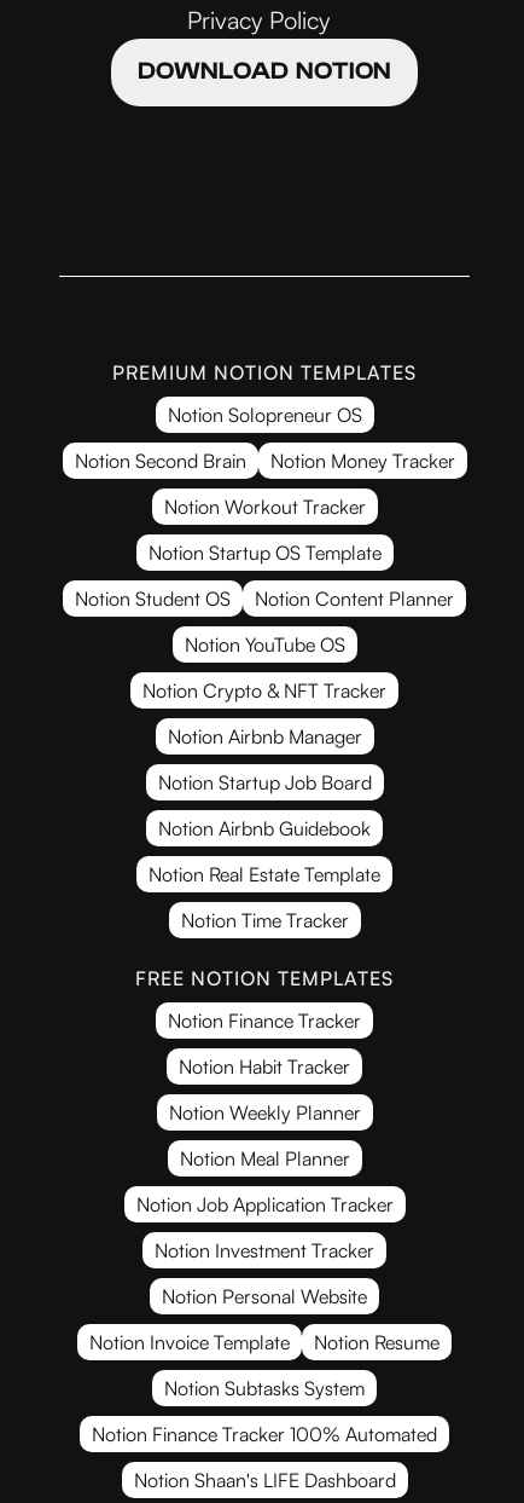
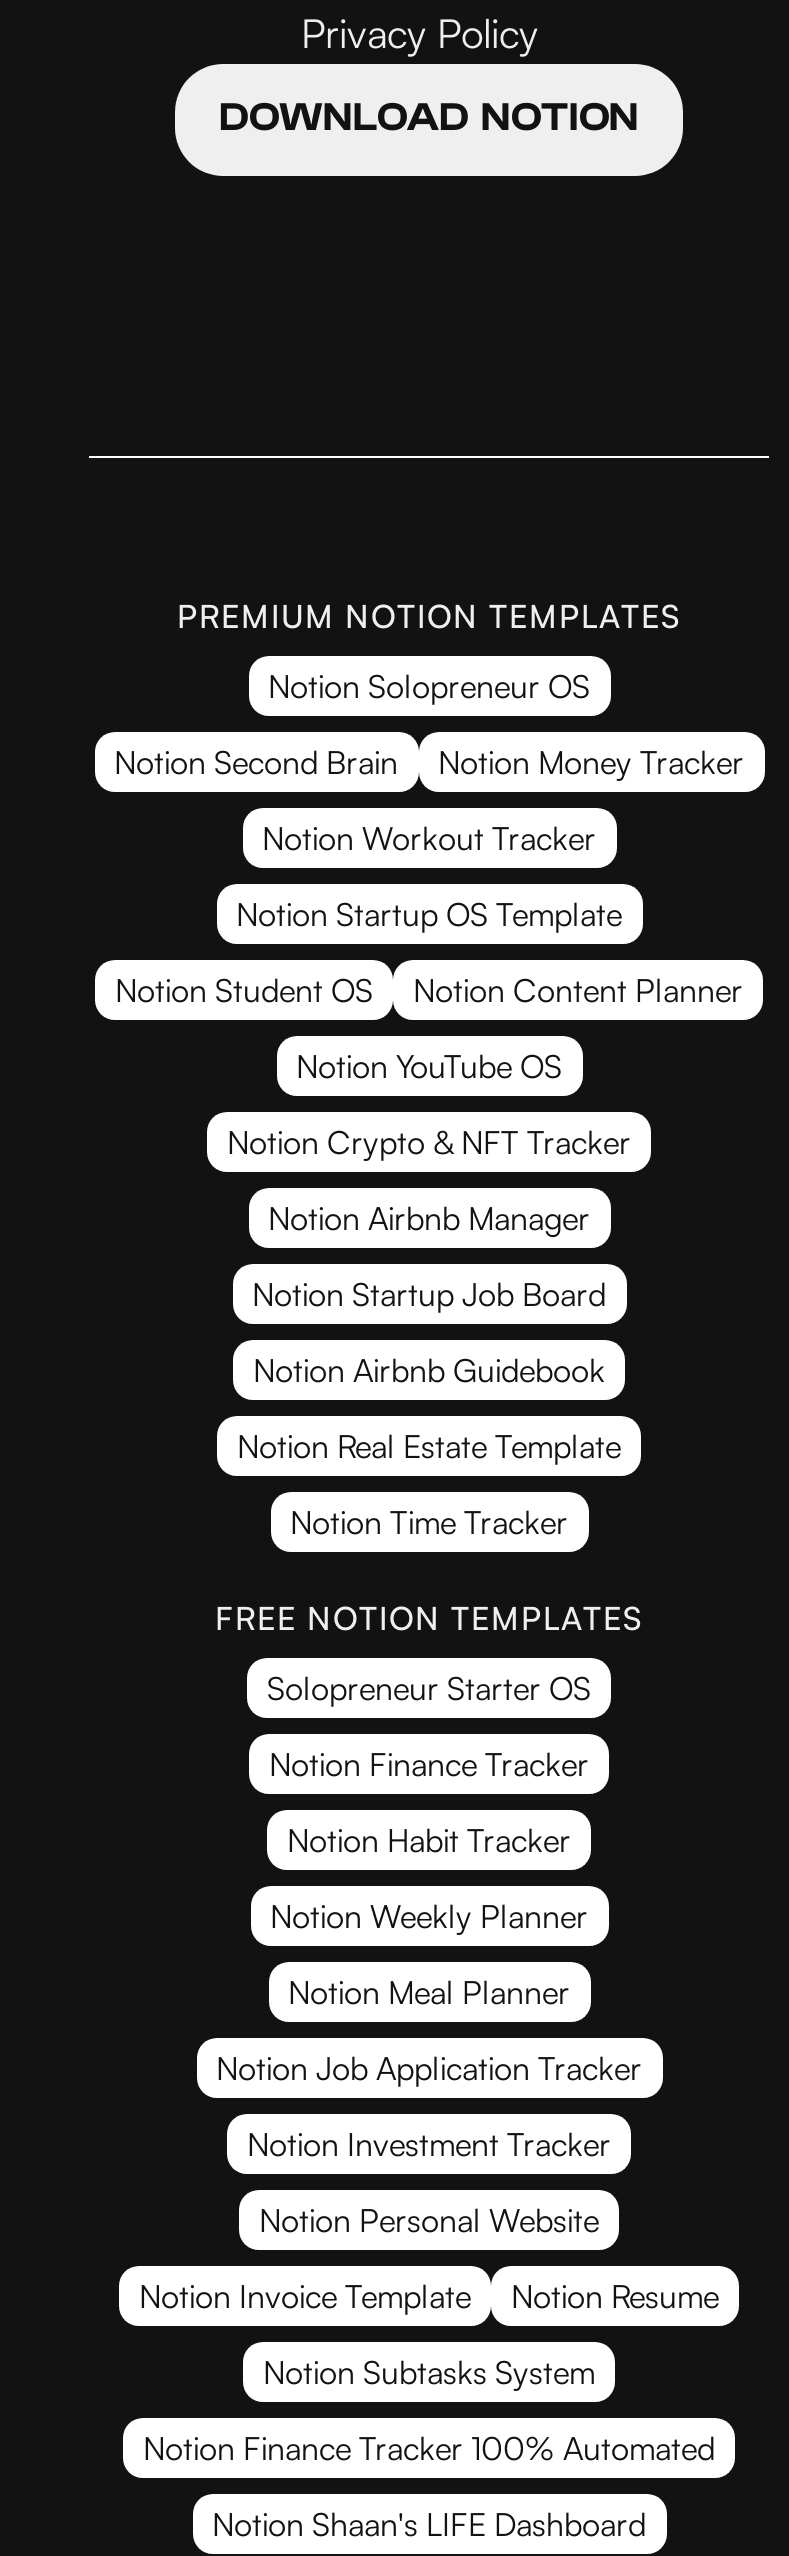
+ Solopreneur Starter OS
